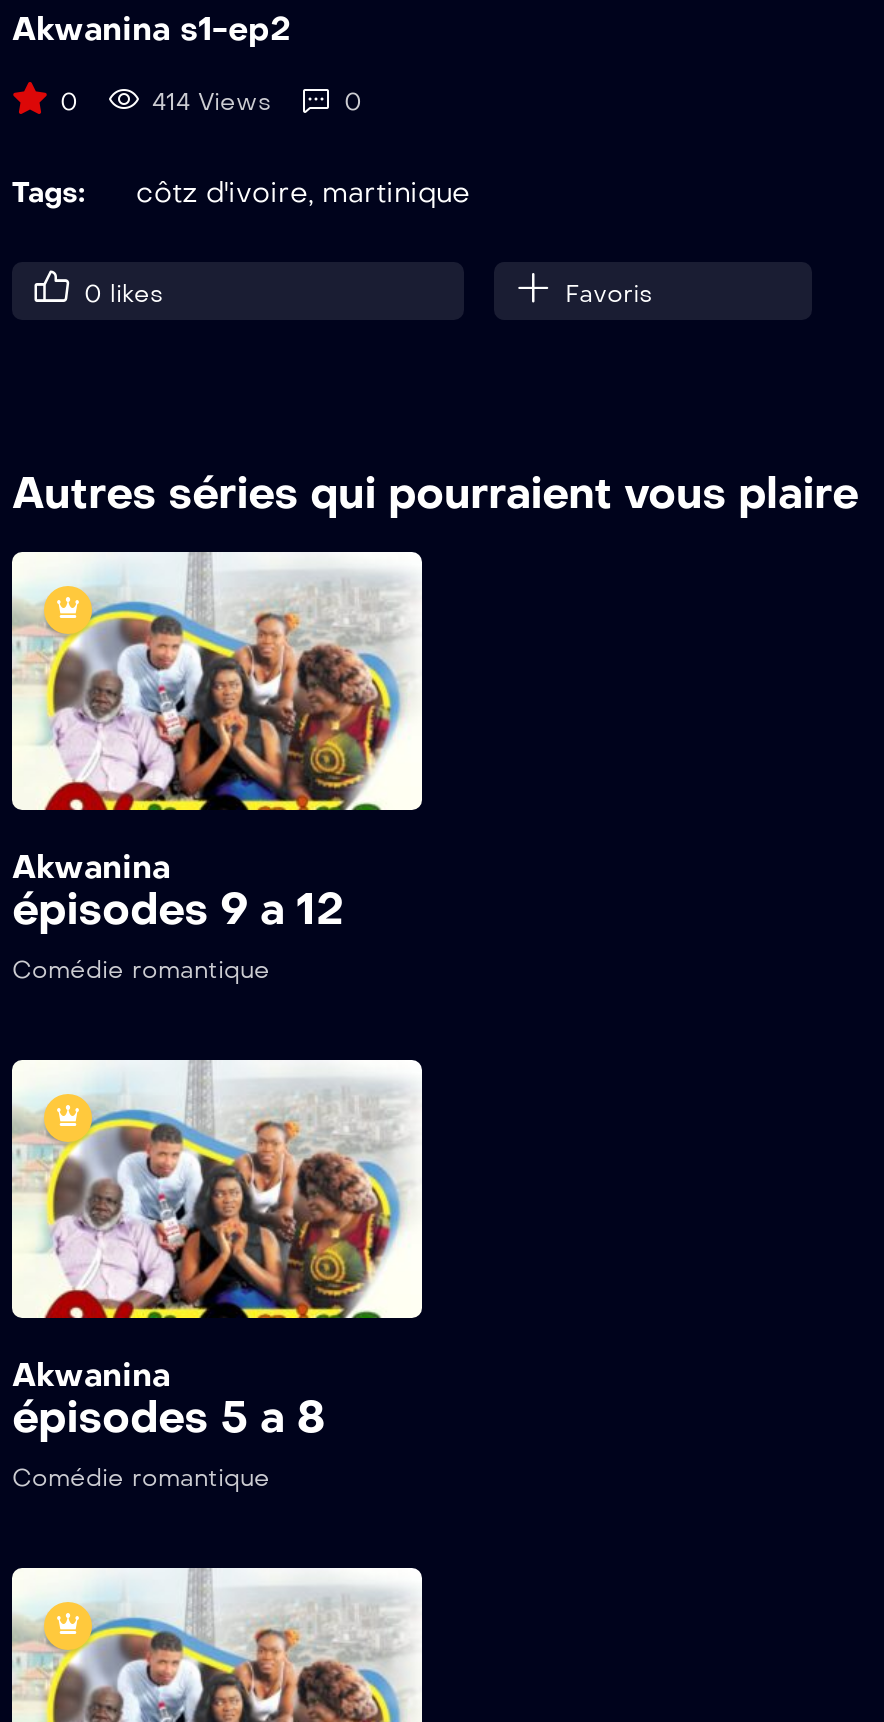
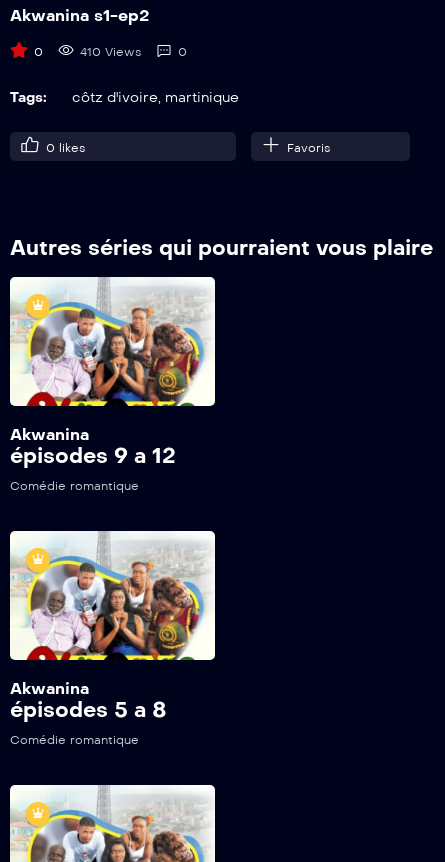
- 414 Views
+ 410 Views
